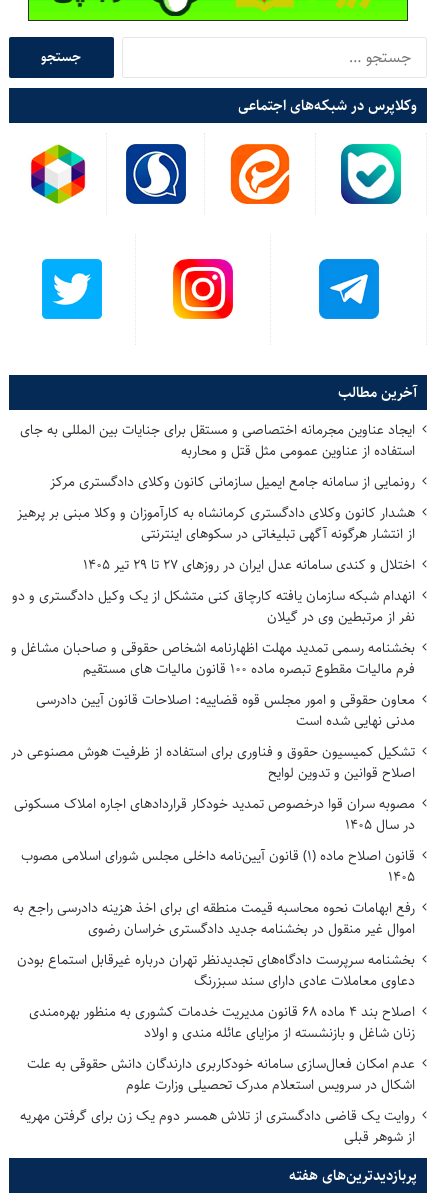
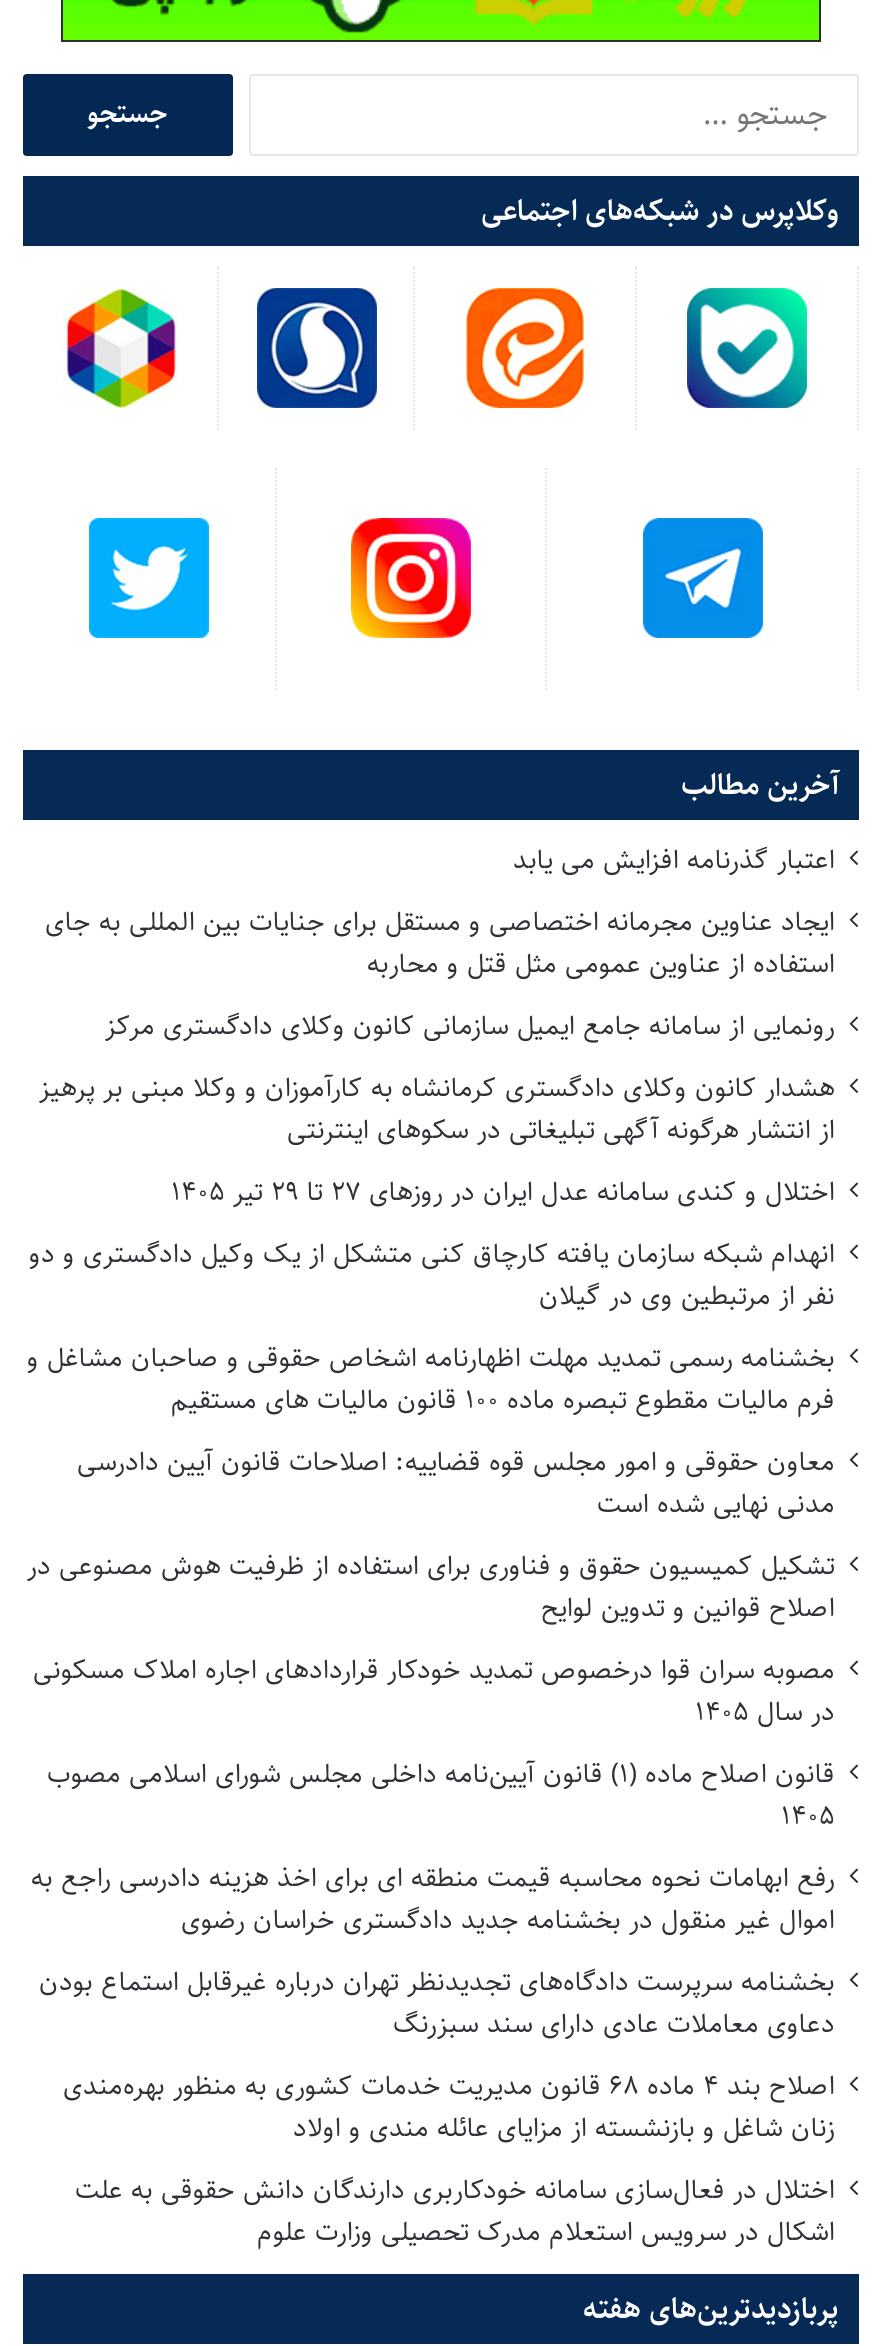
+ اعتبار گذرنامه افزایش می یابد

moved down: ایجاد عناوین مجرمانه اختصاصی و مستقل برای جنایات بین المللی به جای | استفاده از عناوین عمومی مثل قتل و محاربه | رونمایی از سامانه جامع ایمیل سازمانی کانون وکلای دادگستری مرکز | ... | دعاوی معاملات عادی دارای سند سبزرنگ | زنان شاغل و بازنشسته از مزایای عائله مندی و اولاد

- عدم امکان فعال‌سازی سامانه خودکاربری دارندگان دانش حقوقی به علت
+ اختلال در فعال‌سازی سامانه خودکاربری دارندگان دانش حقوقی به علت

moved down: اشکال در سرویس استعلام مدرک تحصیلی وزارت علوم

- روایت یک قاضی دادگستری از تلاش همسر دوم یک زن برای گرفتن مهریه
- از شوهر قبلی
